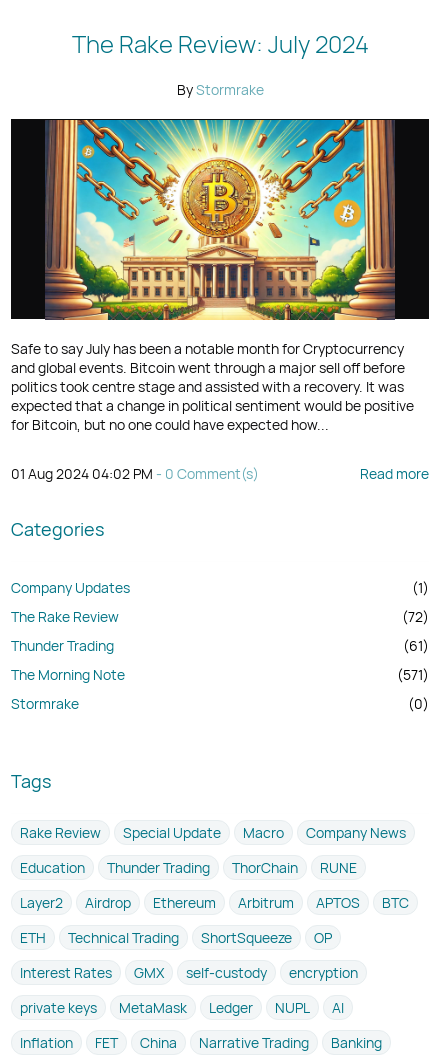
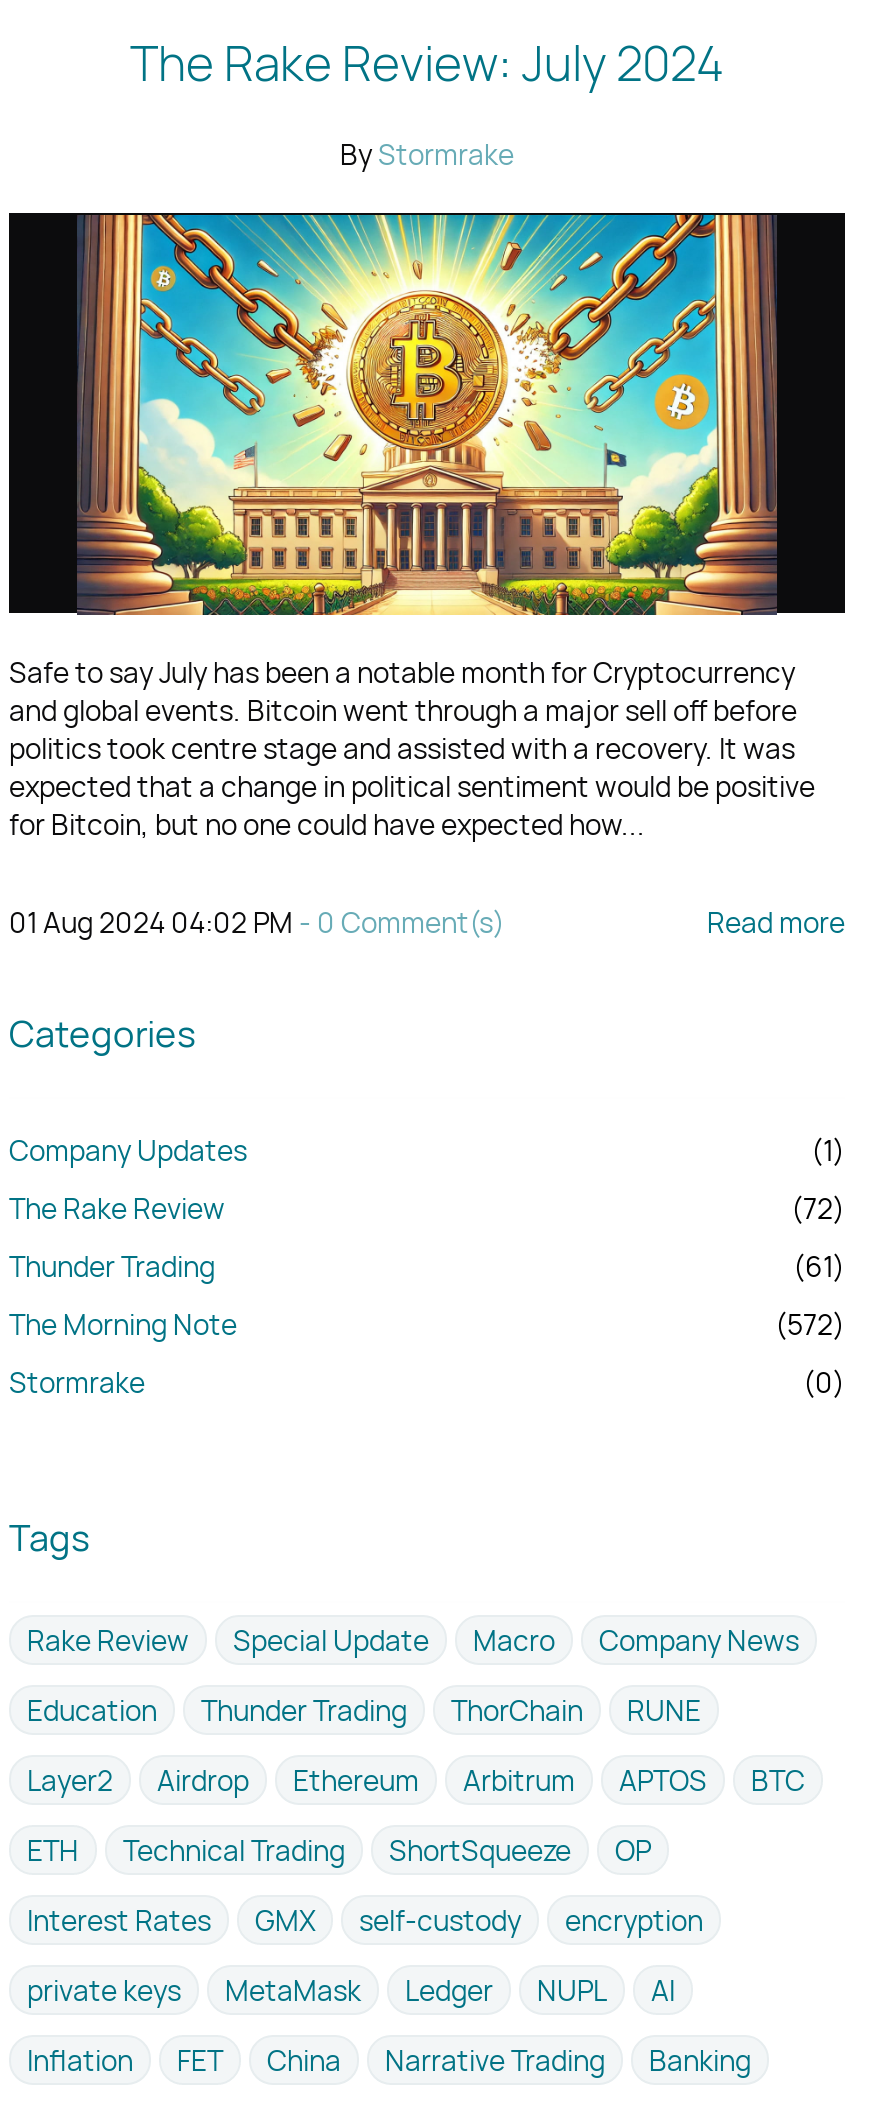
- (571)
+ (572)
